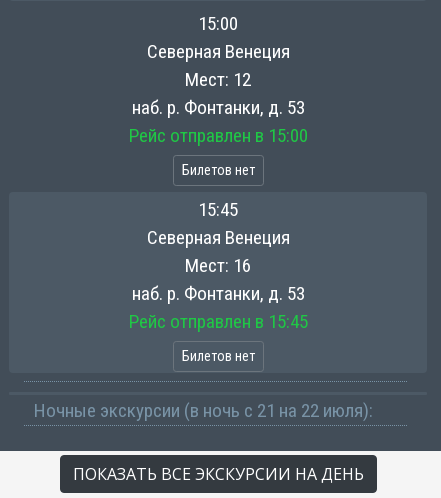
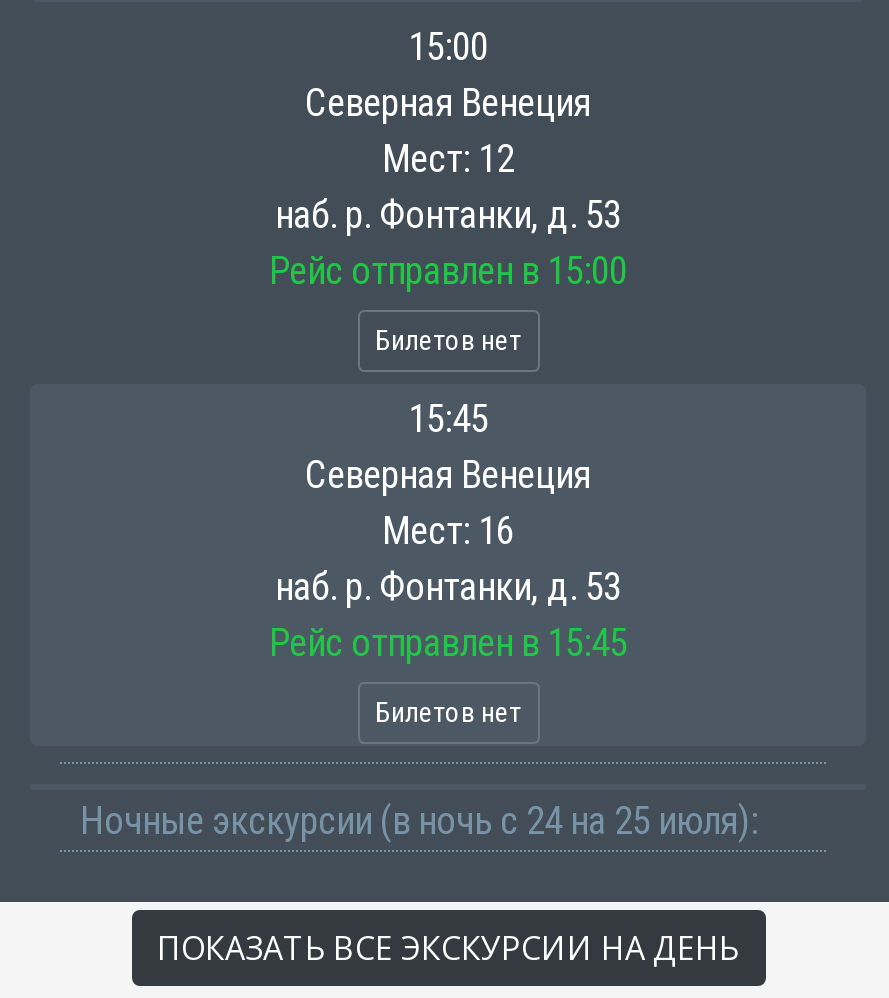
- Ночные экскурсии (в ночь c 21 на 22 июля):
+ Ночные экскурсии (в ночь c 24 на 25 июля):
